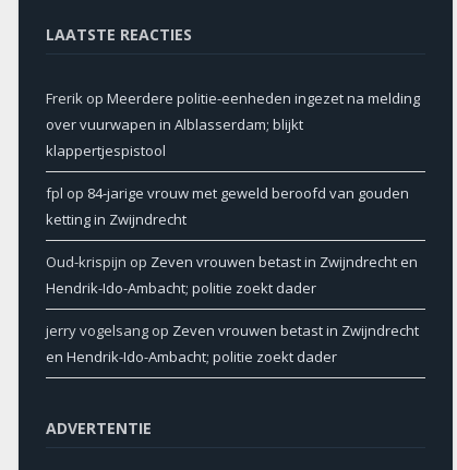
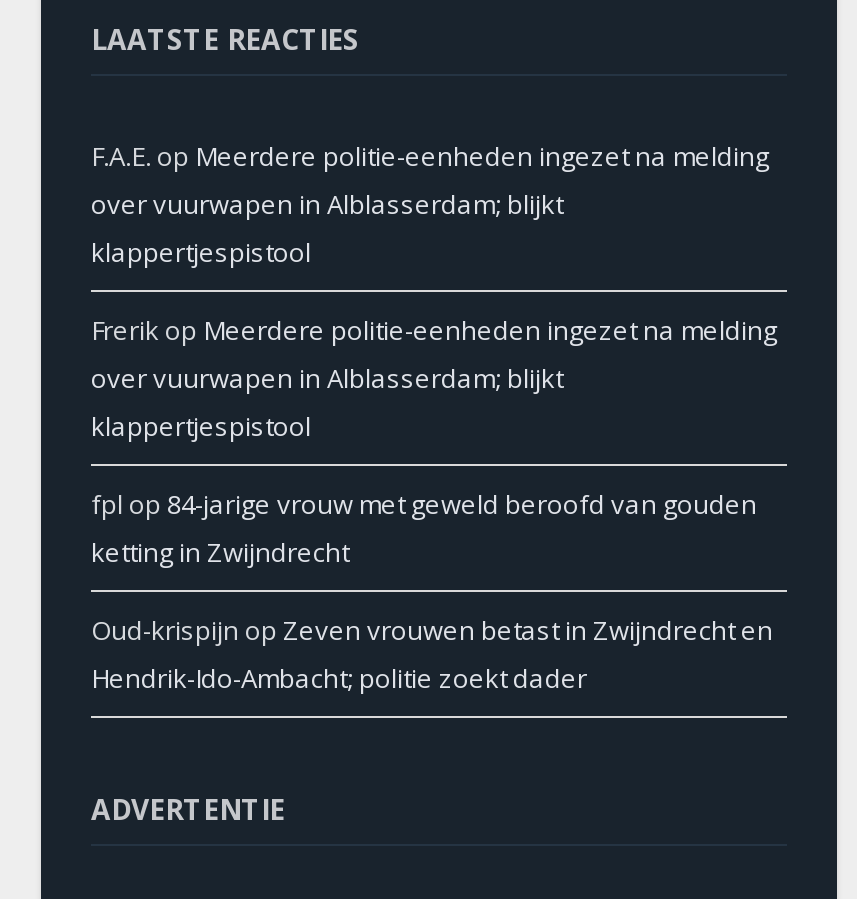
+ F.A.E. op Meerdere politie-eenheden ingezet na melding
+ over vuurwapen in Alblasserdam; blijkt
+ klappertjespistool

moved down: Frerik op Meerdere politie-eenheden ingezet na melding | over vuurwapen in Alblasserdam; blijkt | klappertjespistool | fpl op 84-jarige vrouw met geweld beroofd van gouden | ketting in Zwijndrecht | Oud-krispijn op Zeven vrouwen betast in Zwijndrecht en | Hendrik-Ido-Ambacht; politie zoekt dader

- jerry vogelsang op Zeven vrouwen betast in Zwijndrecht
- en Hendrik-Ido-Ambacht; politie zoekt dader
